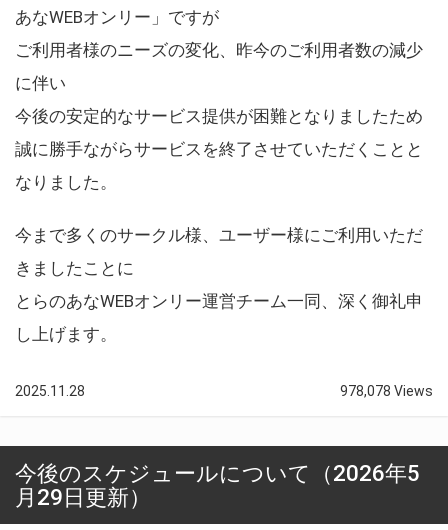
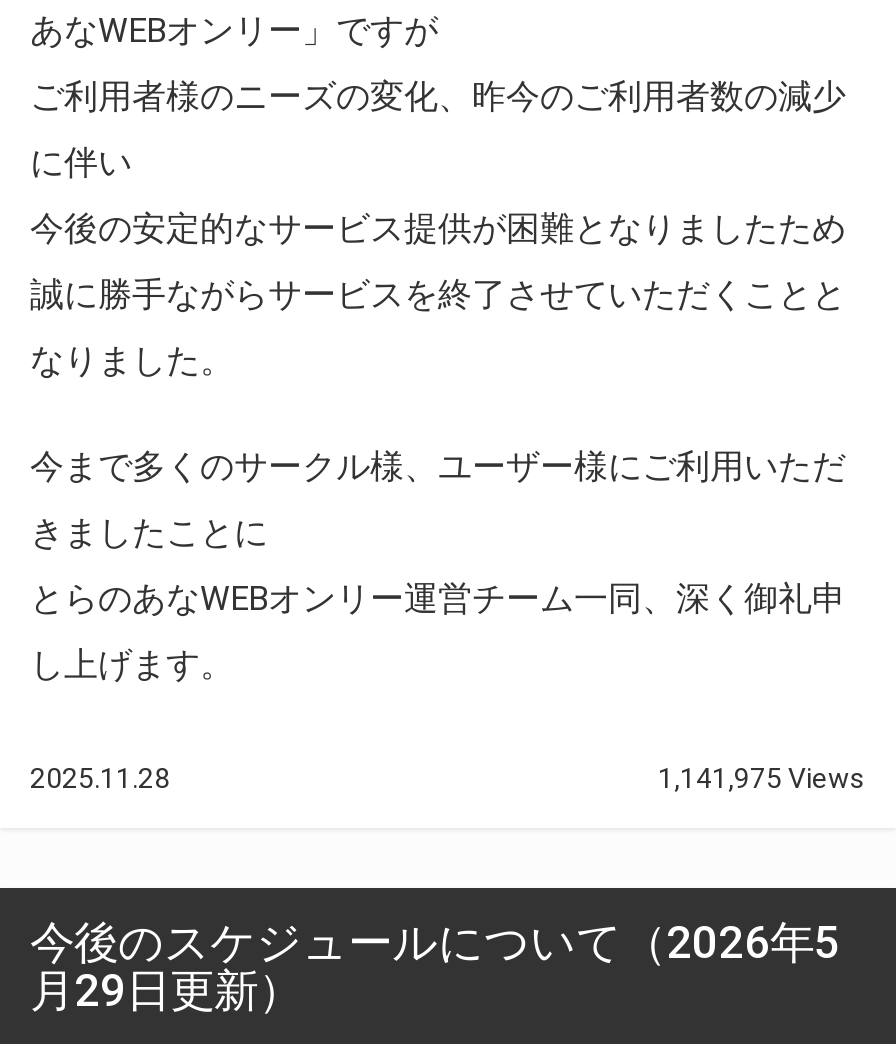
- 978,078 Views
+ 1,141,975 Views
